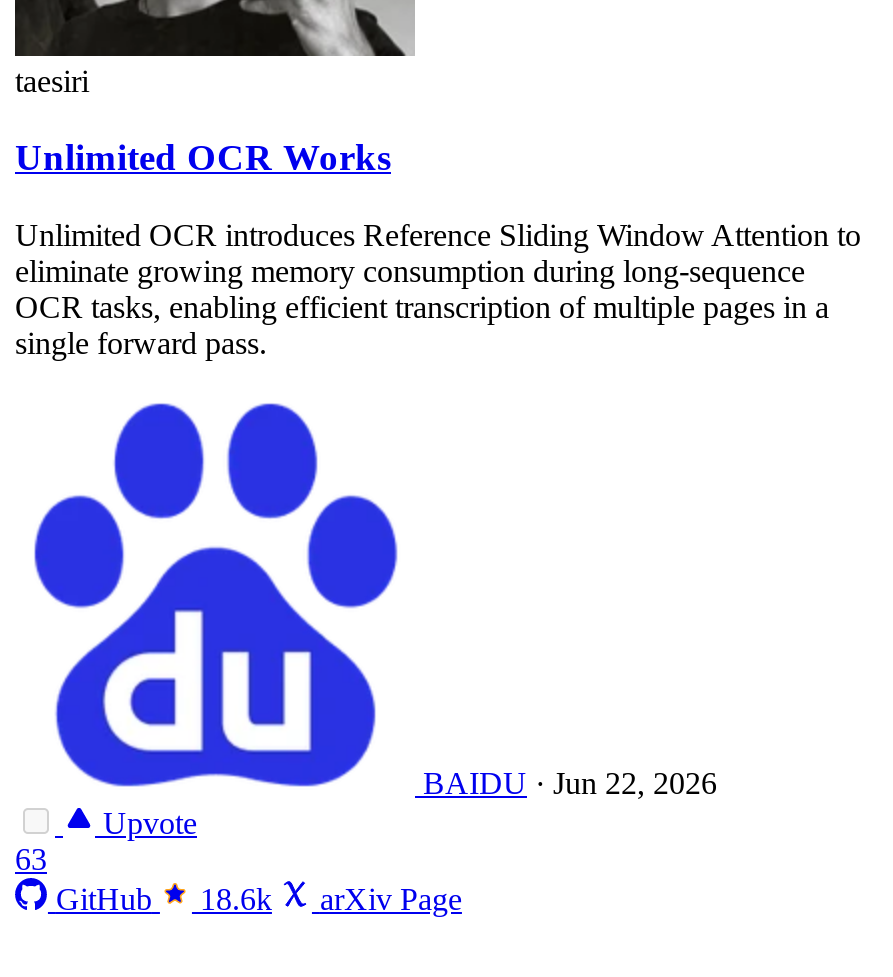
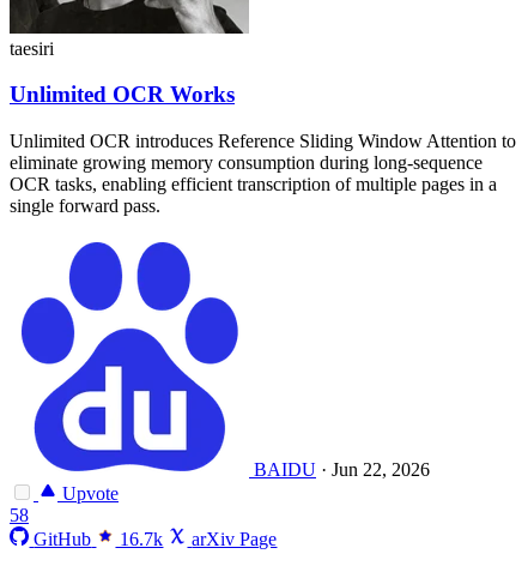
- 63
+ 58

- GitHub 18.6k arXiv Page
+ GitHub 16.7k arXiv Page
